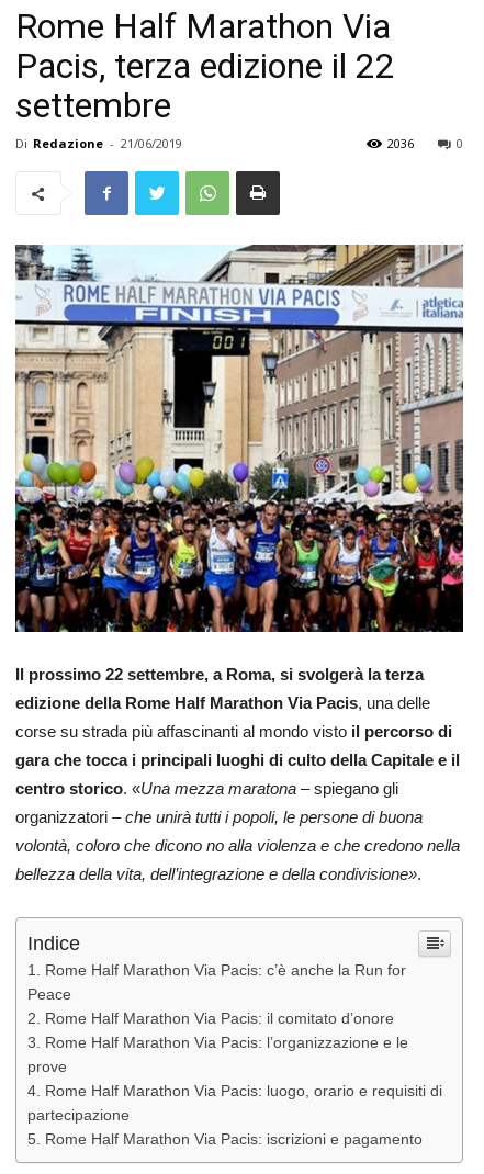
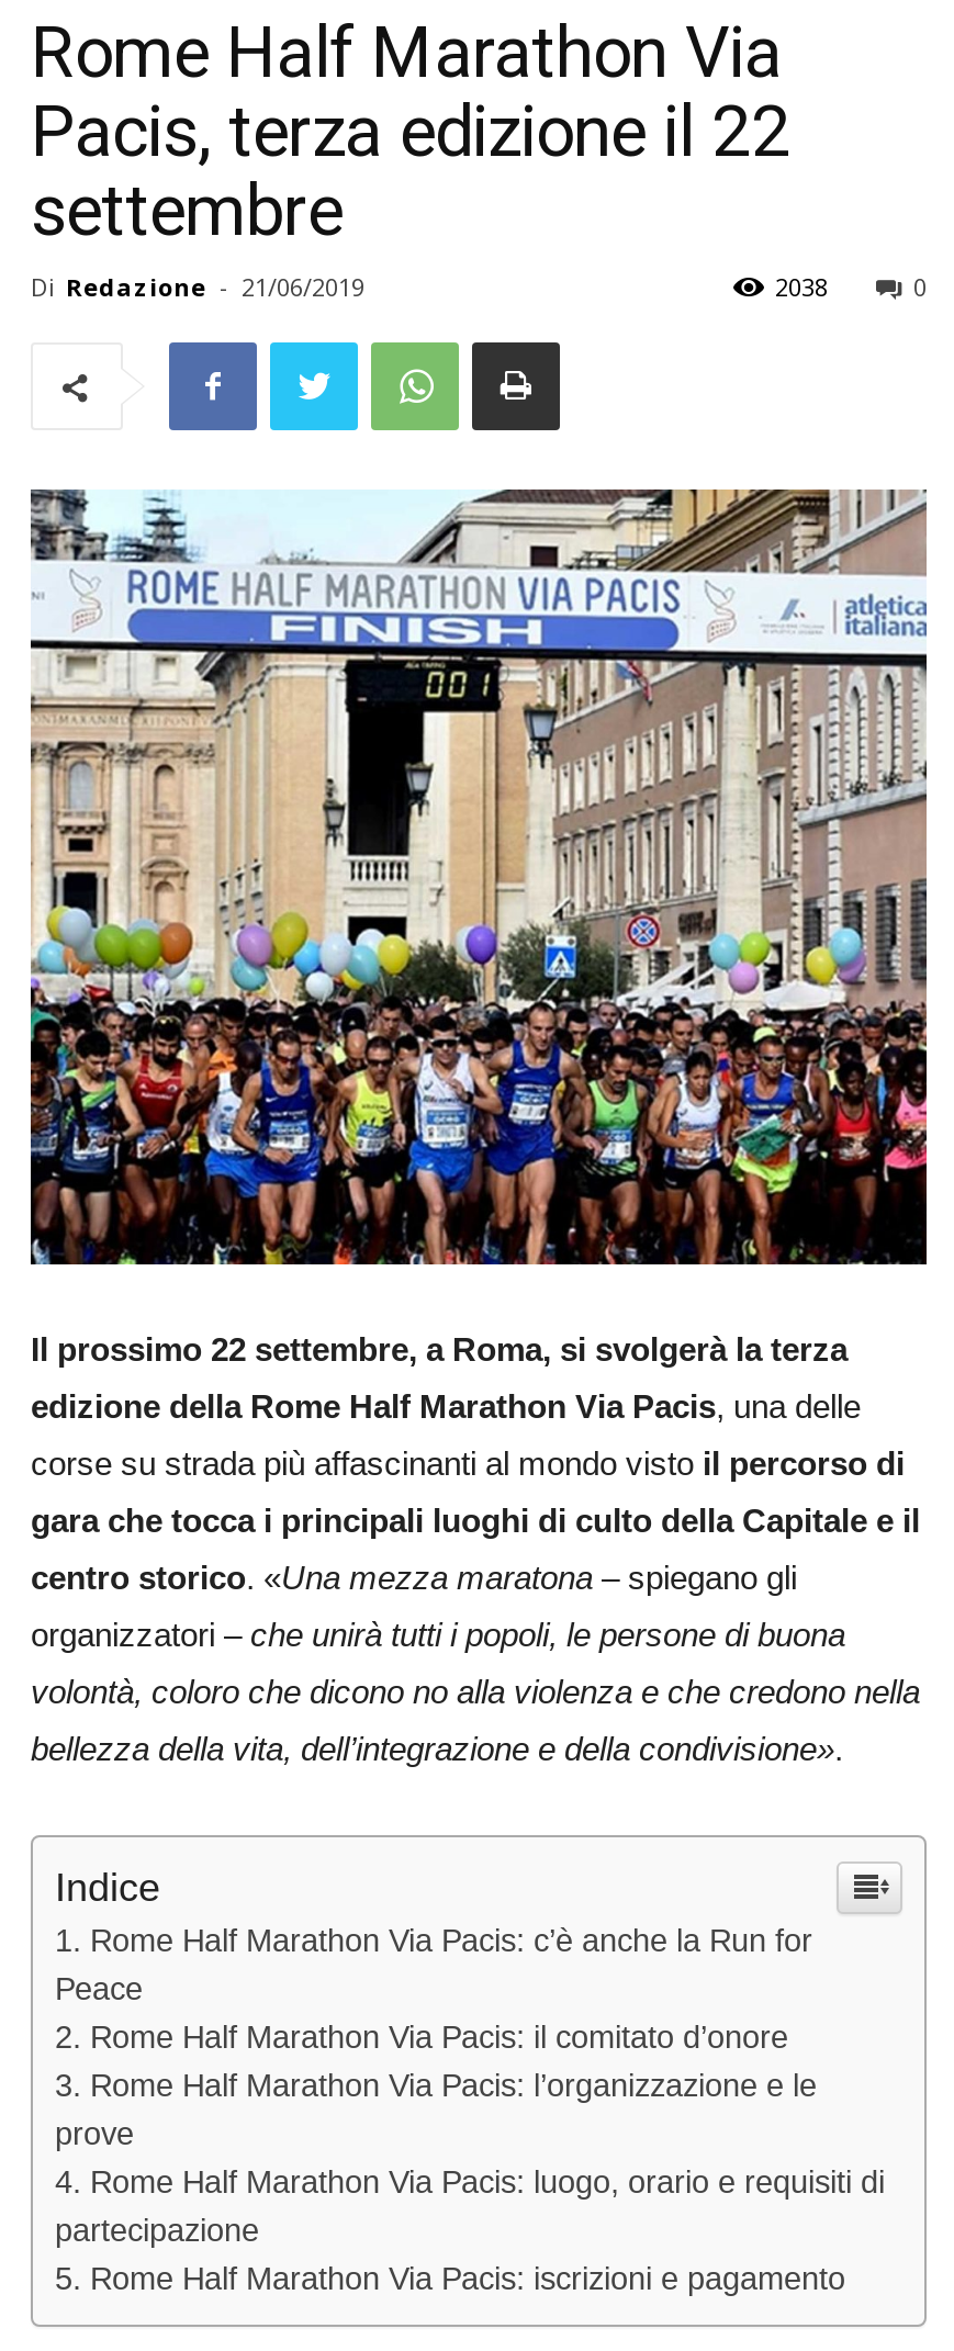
- 2036
+ 2038
